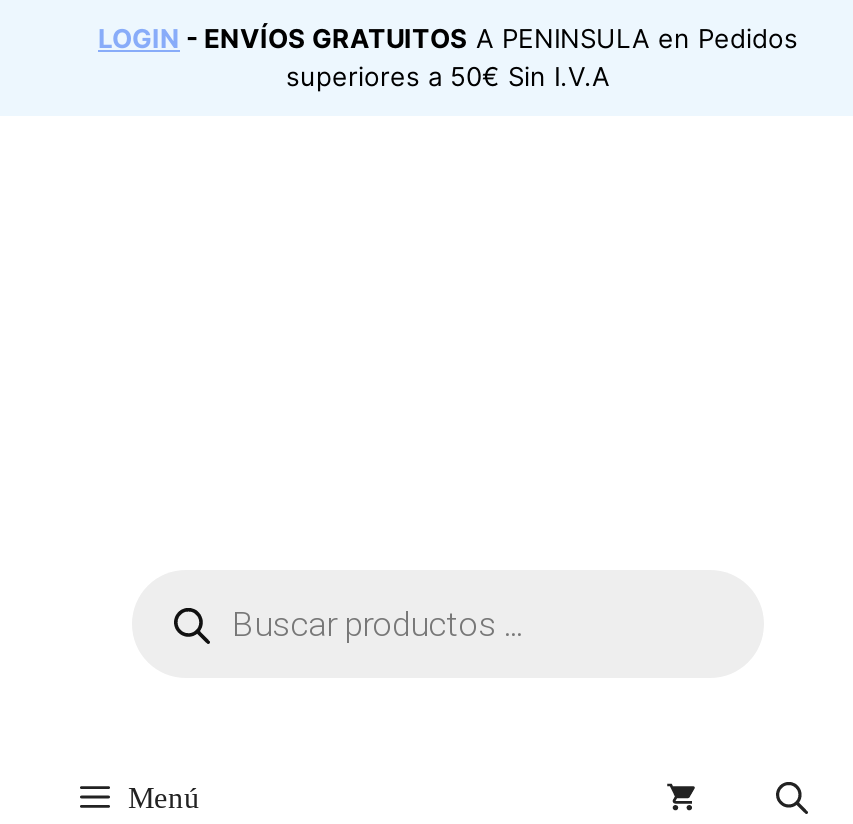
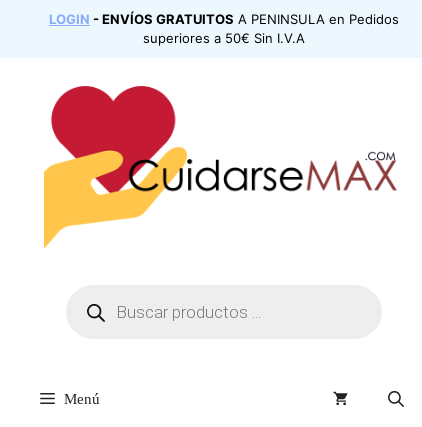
+ [image]
